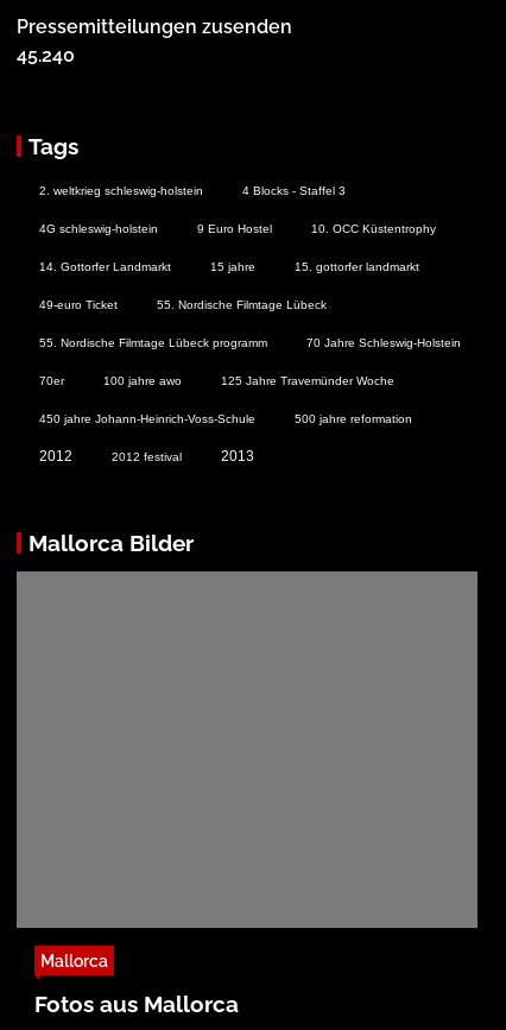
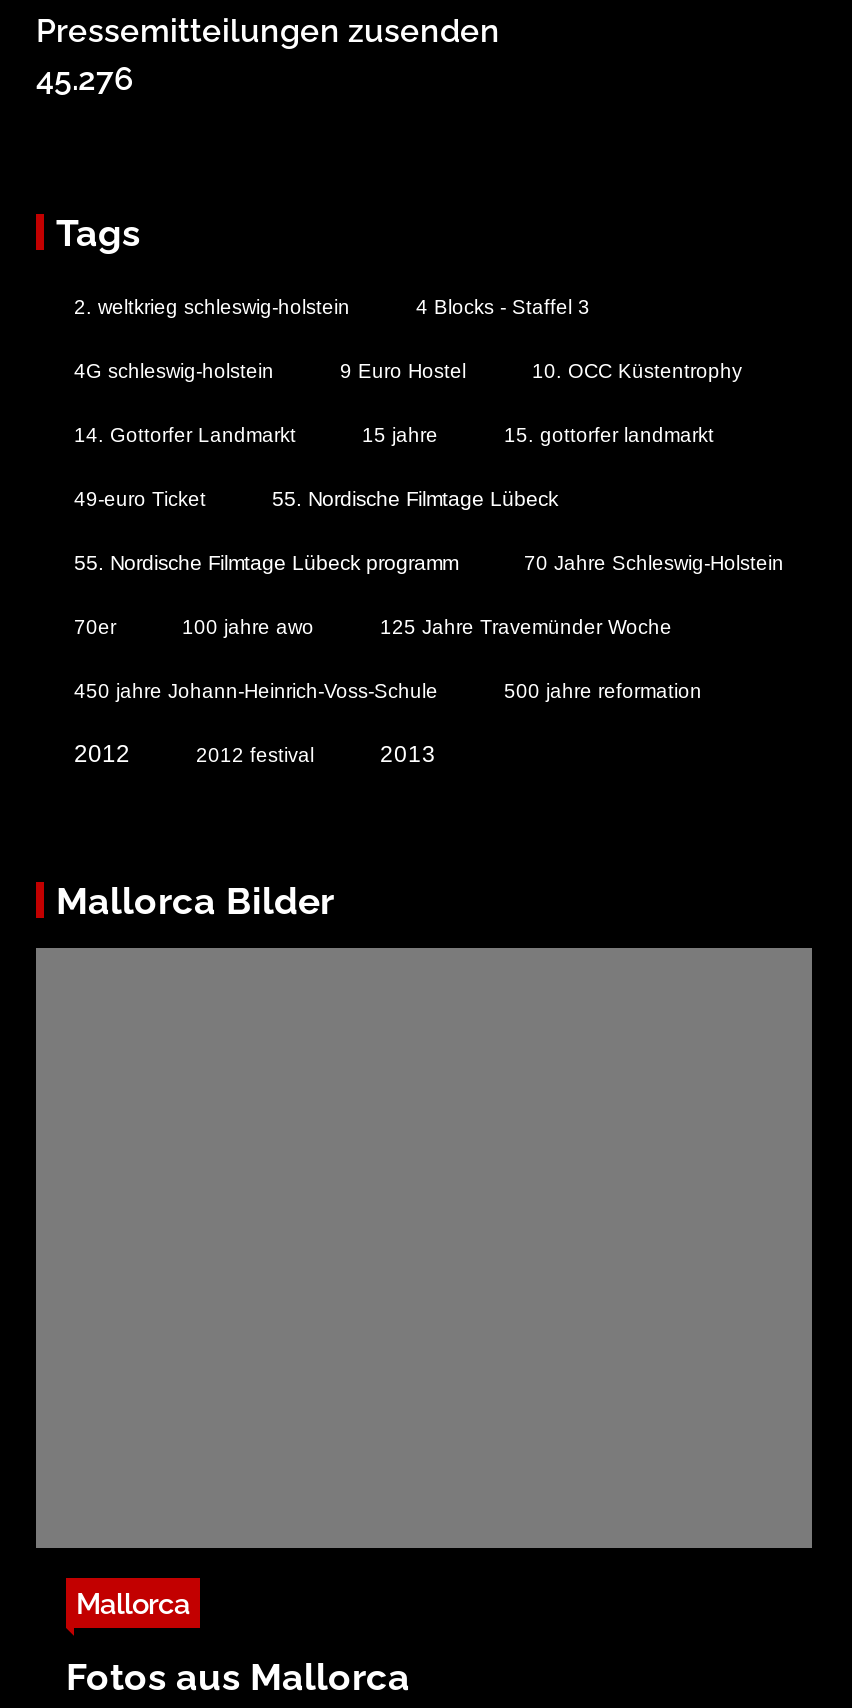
- 45.240
+ 45.276
